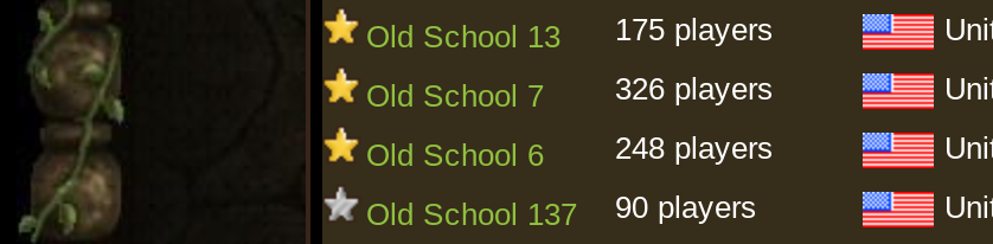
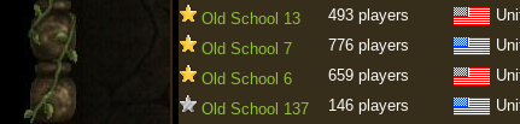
- Old School 13 175 players
+ Old School 13 493 players

- Old School 7 326 players
+ Old School 7 776 players

- Old School 6 248 players
+ Old School 6 659 players

- Old School 137 90 players
+ Old School 137 146 players
